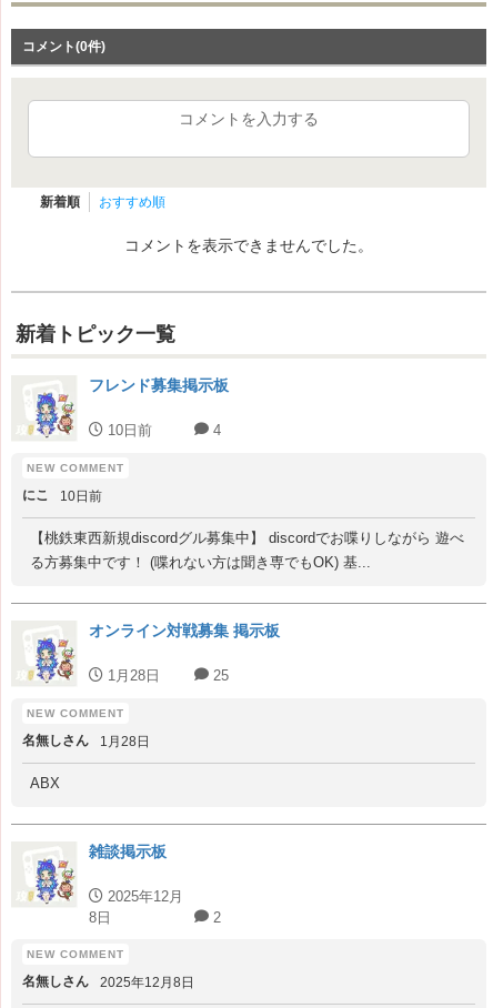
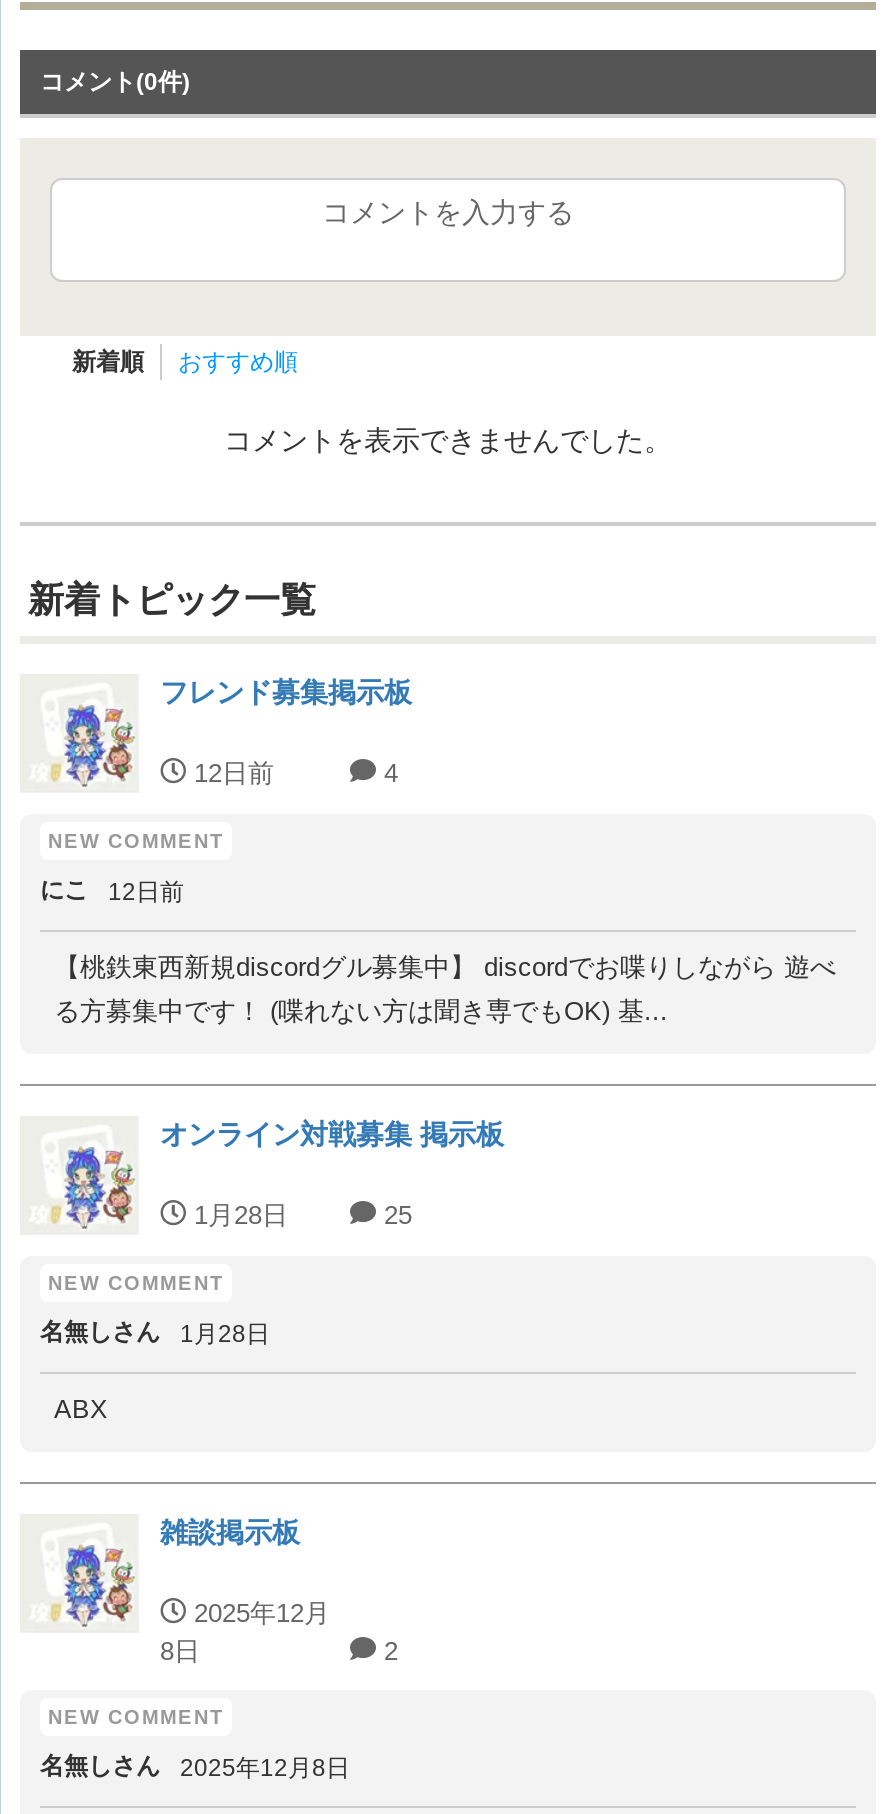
- 10日前
+ 12日前

- にこ 10日前
+ にこ 12日前
